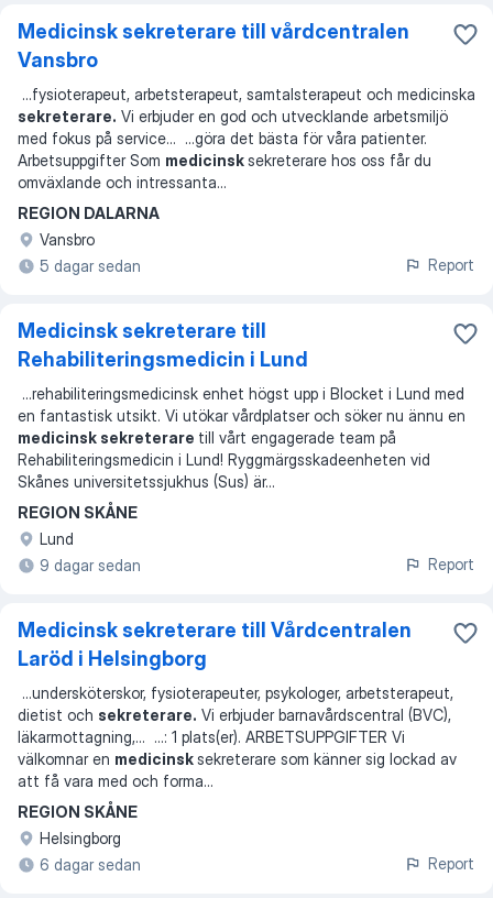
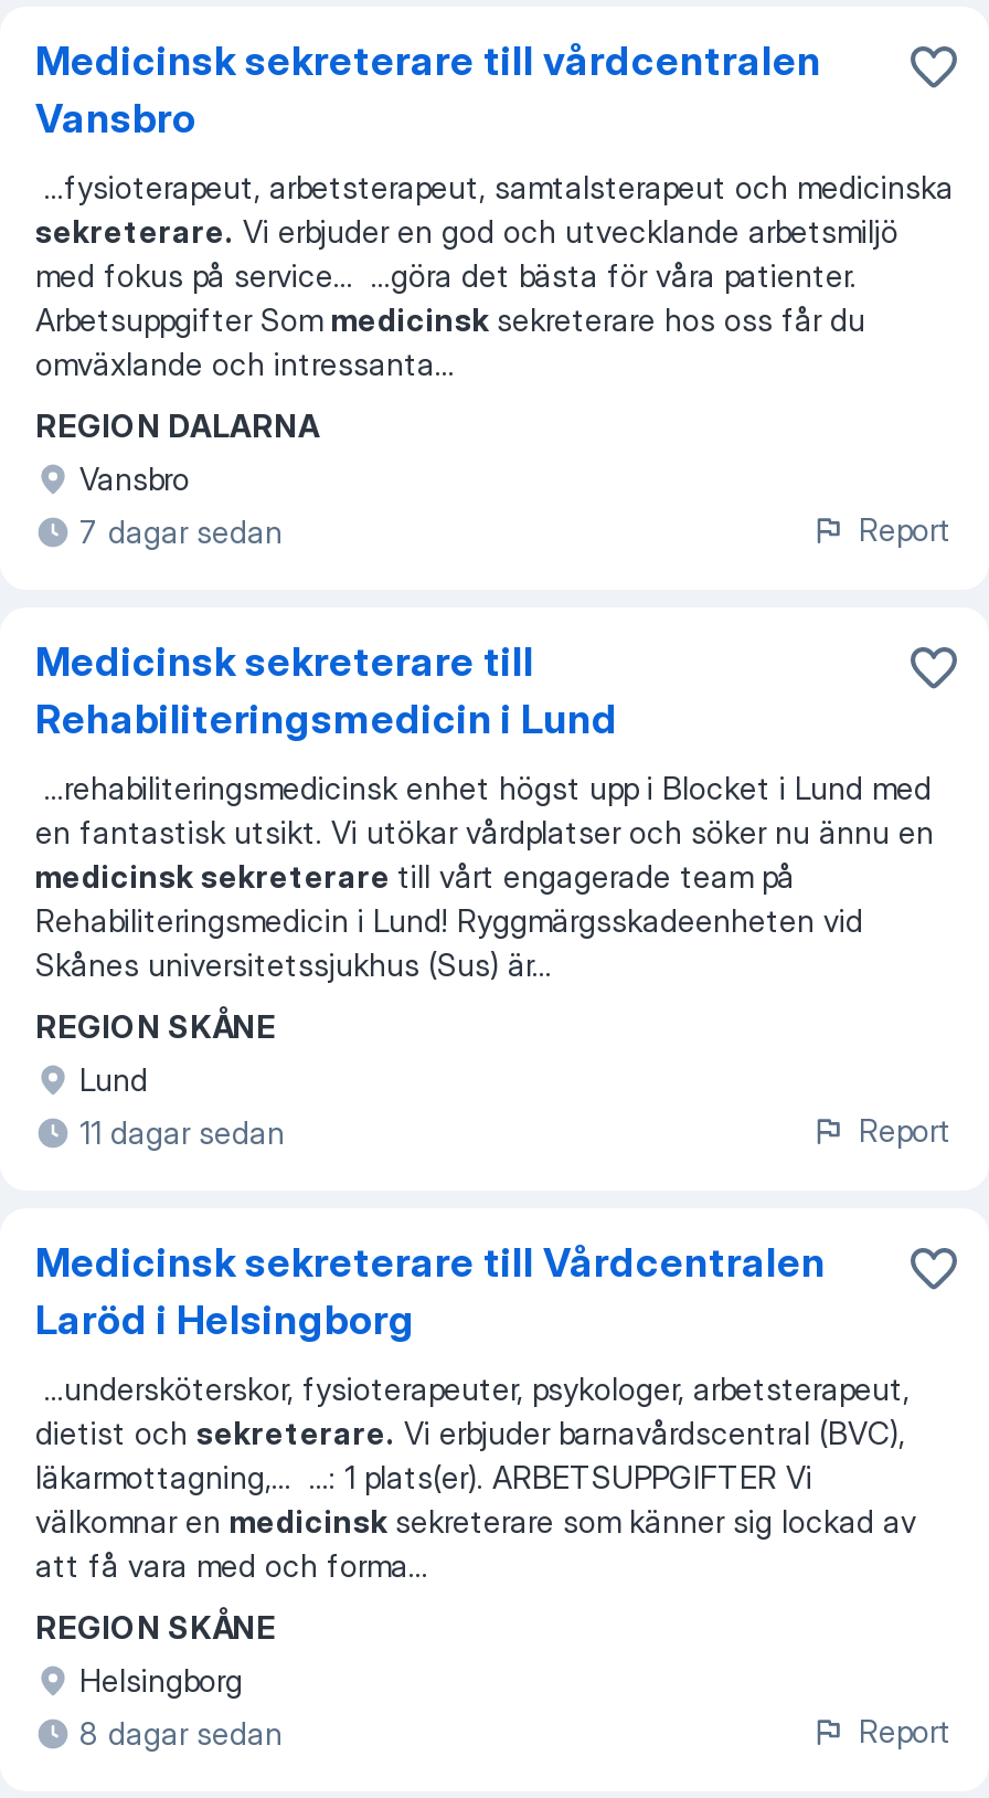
- 5 dagar sedan
+ 7 dagar sedan

- 9 dagar sedan
+ 11 dagar sedan

- 6 dagar sedan
+ 8 dagar sedan
